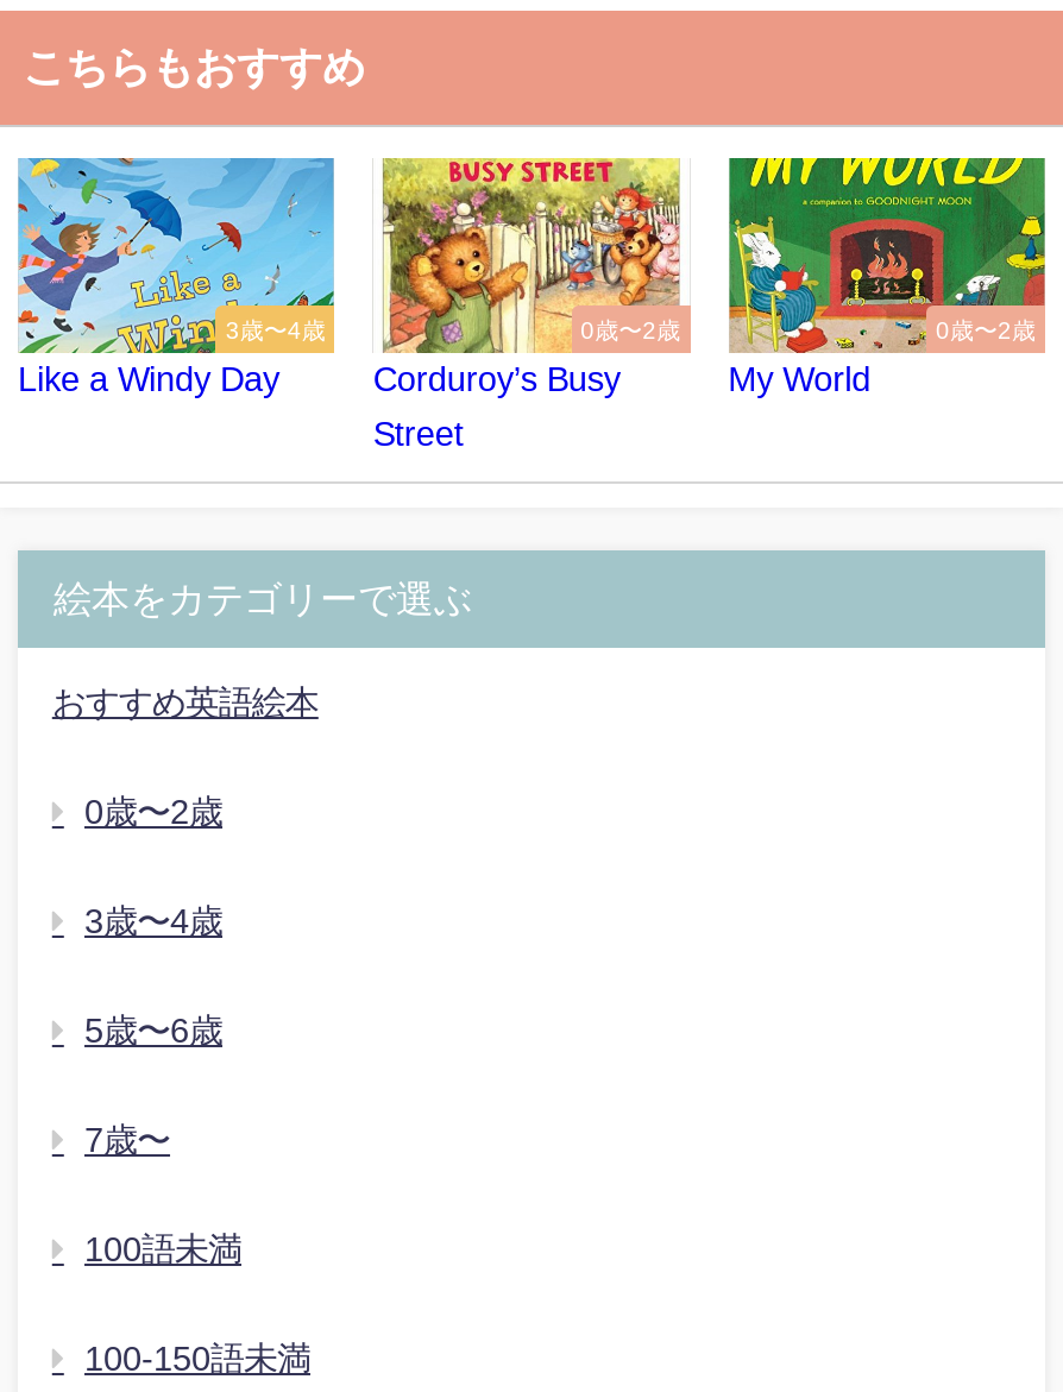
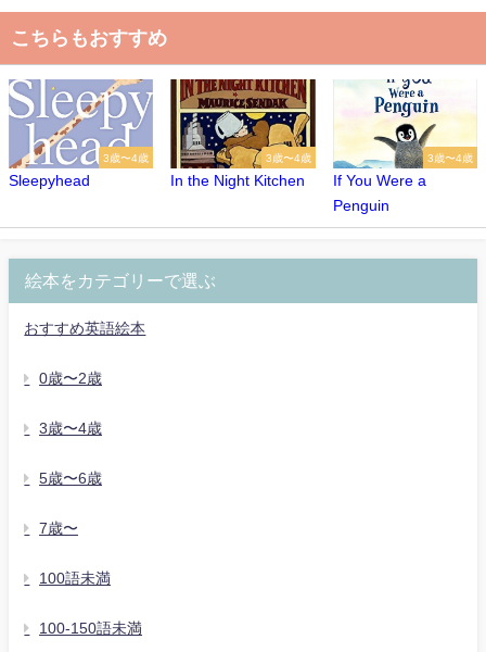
- [image]
- Like a Windy Day
+ [image]
+ Sleepyhead

- [image]
- 0歳〜2歳
+ [image]
+ 3歳〜4歳

- [image]
- 0歳〜2歳
+ [image]
+ If You Were a

- Corduroy’s Busy
+ In the Night Kitchen

- My World
+ Penguin

- Street
+ 3歳〜4歳
